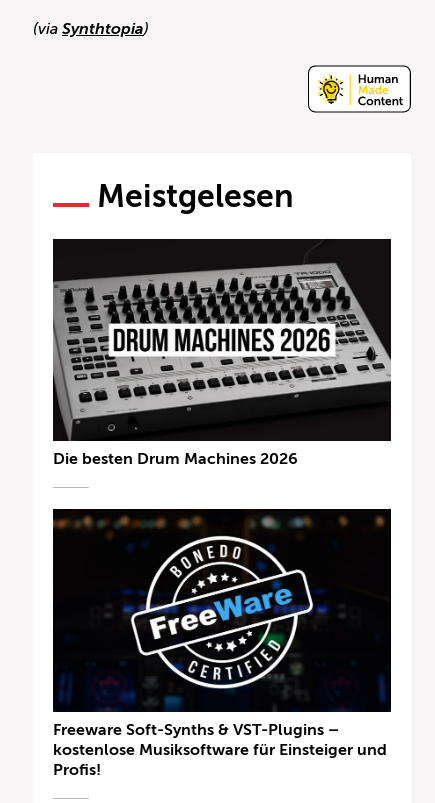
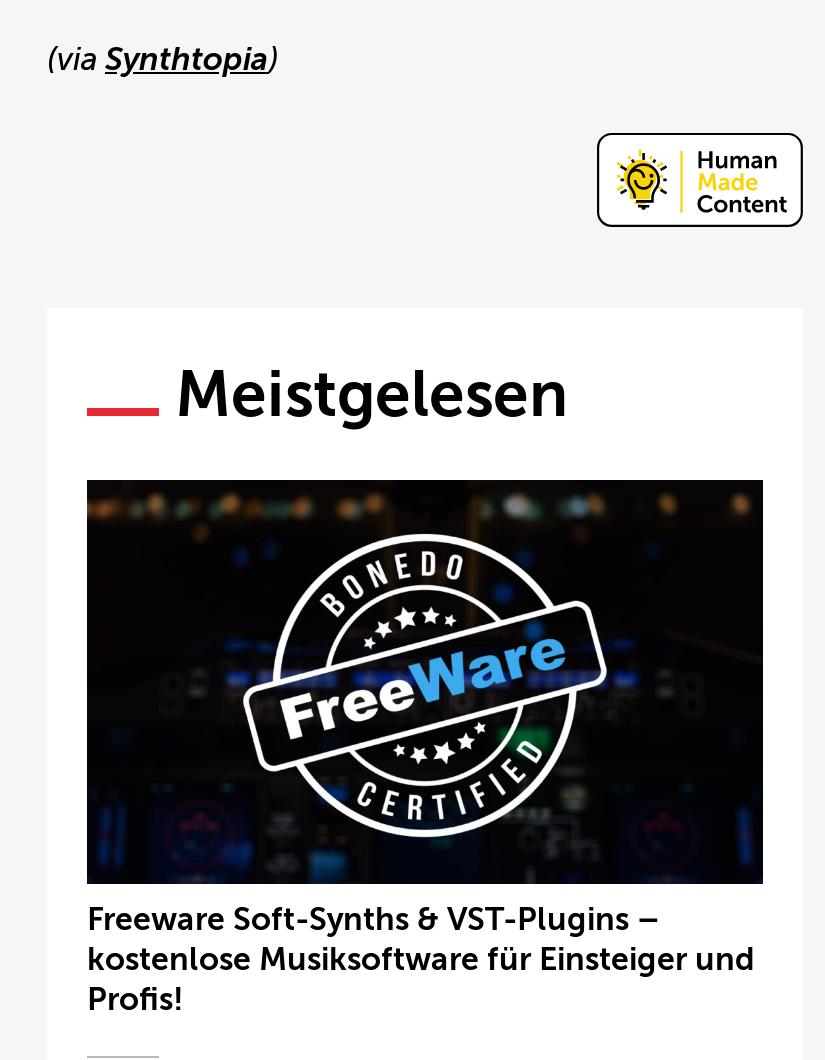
- [image]
- Die besten Drum Machines 2026
